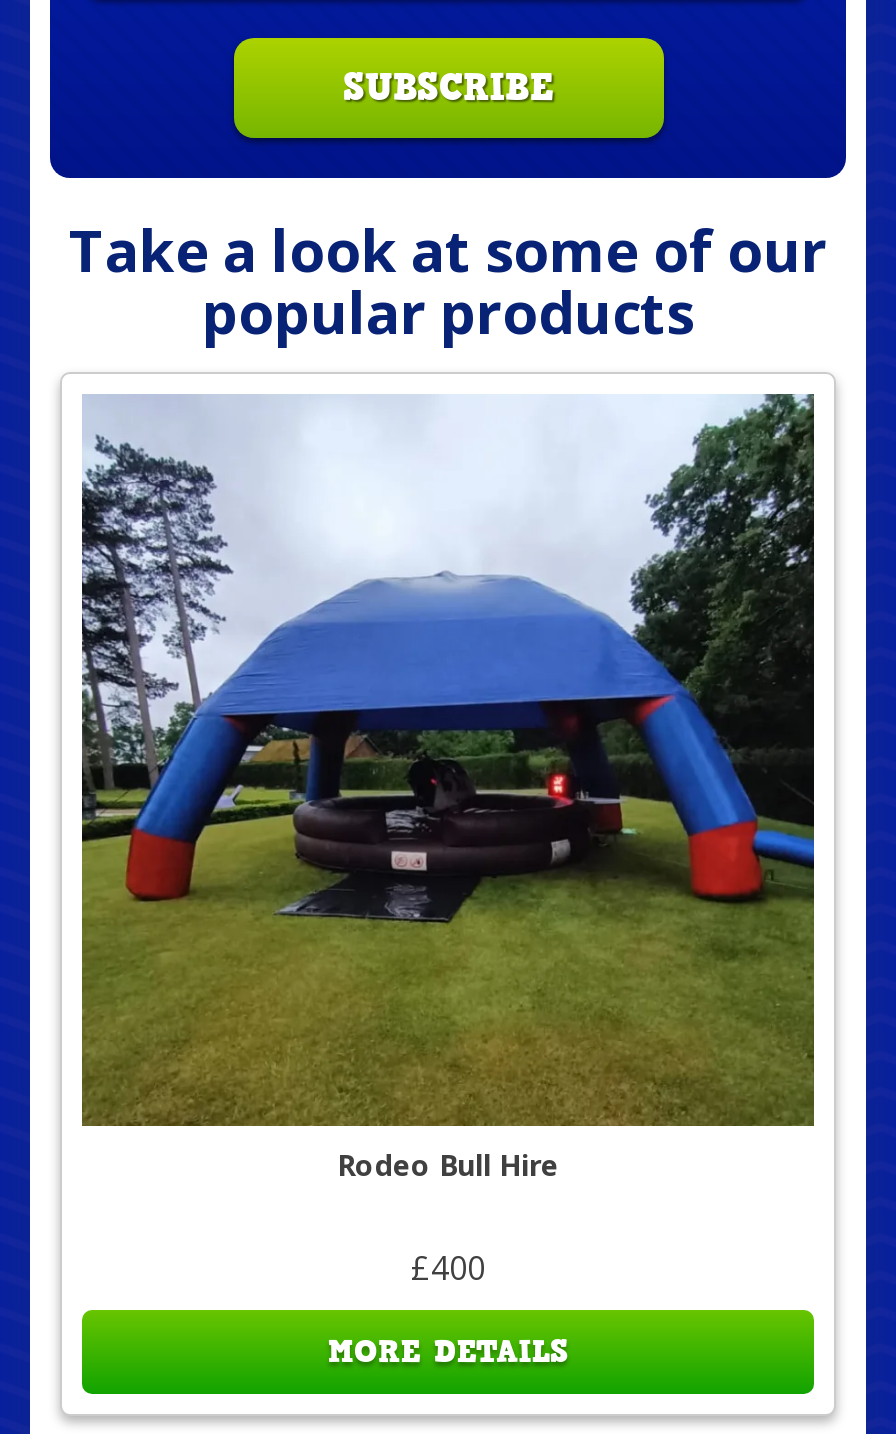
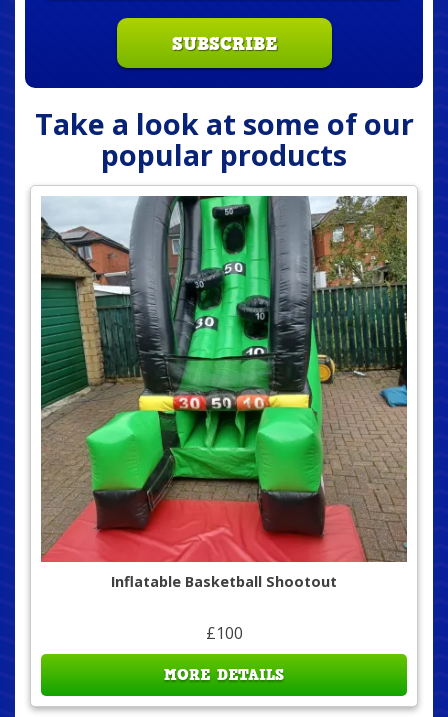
- [image]
- Rodeo Bull Hire
+ [image]
+ Inflatable Basketball Shootout

- £400
+ £100
